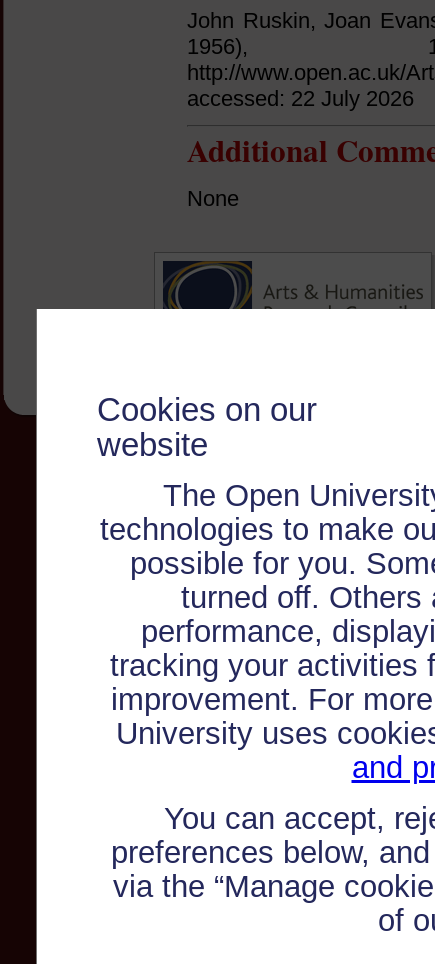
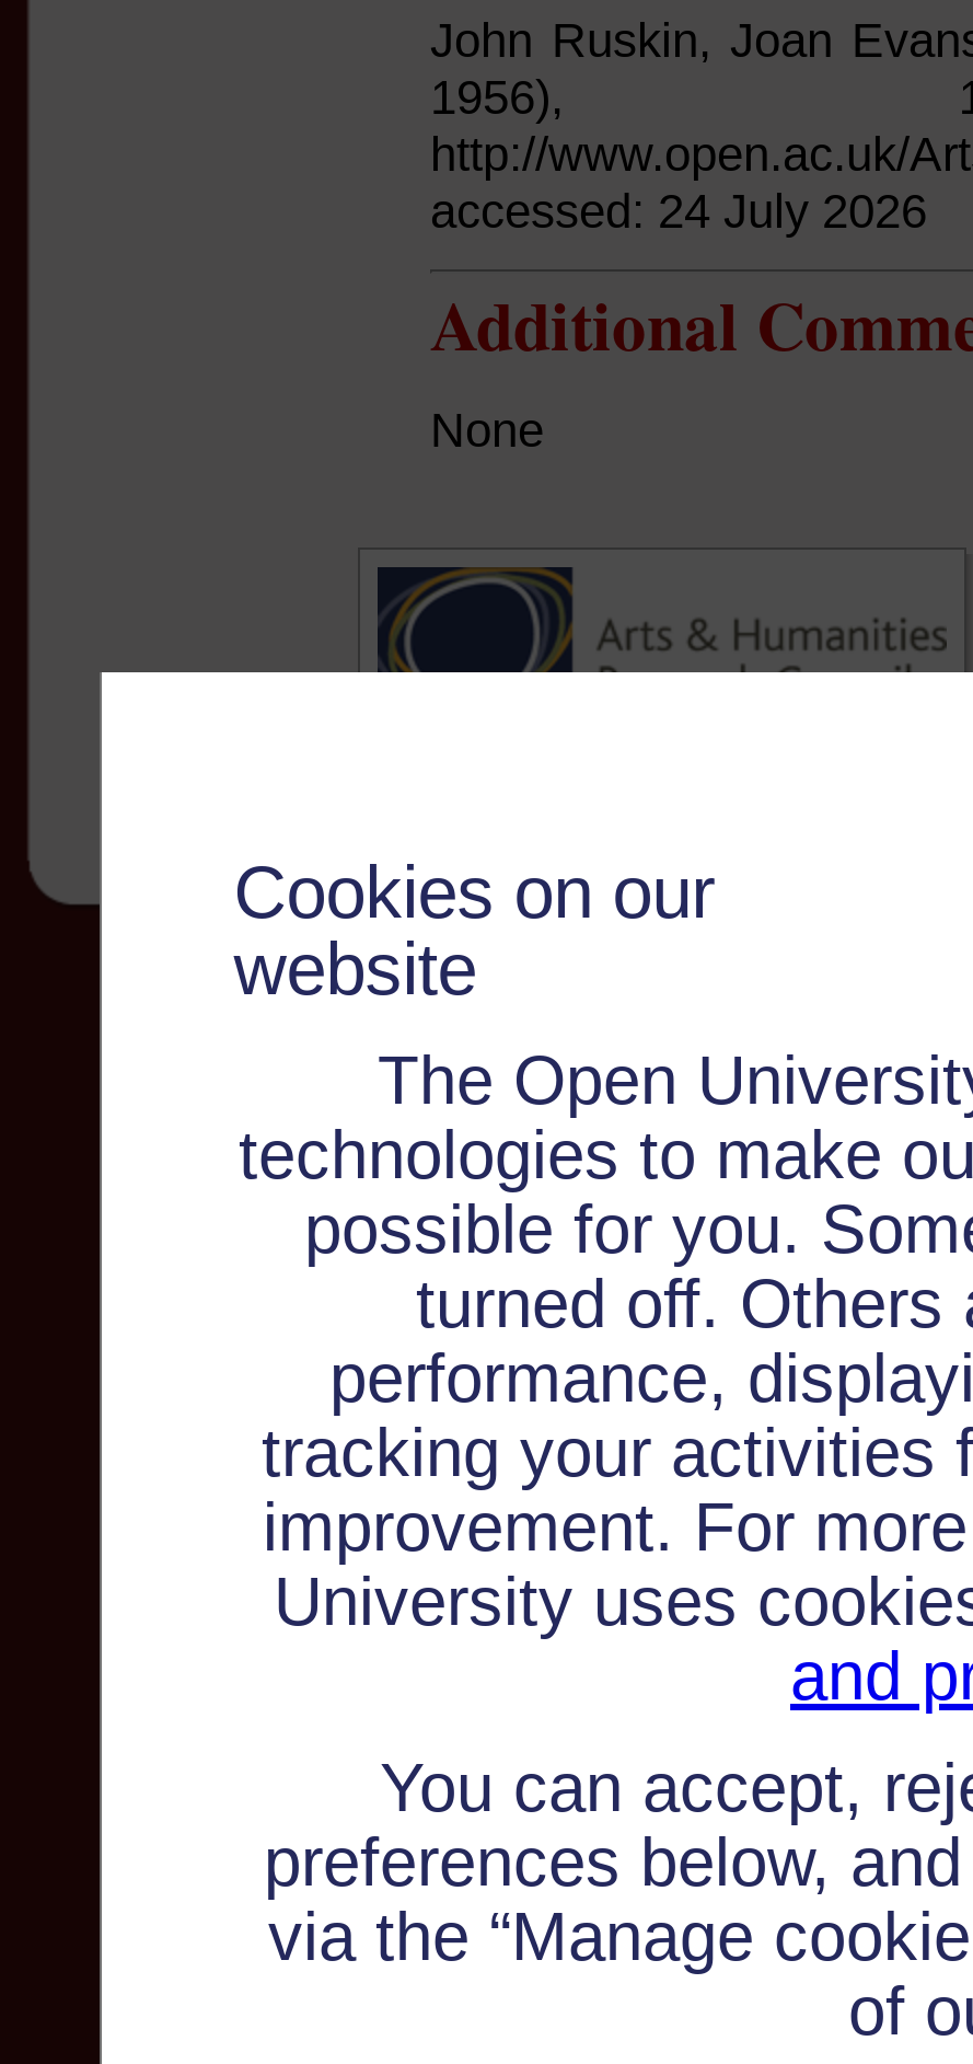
- accessed: 22 July 2026
+ accessed: 24 July 2026
